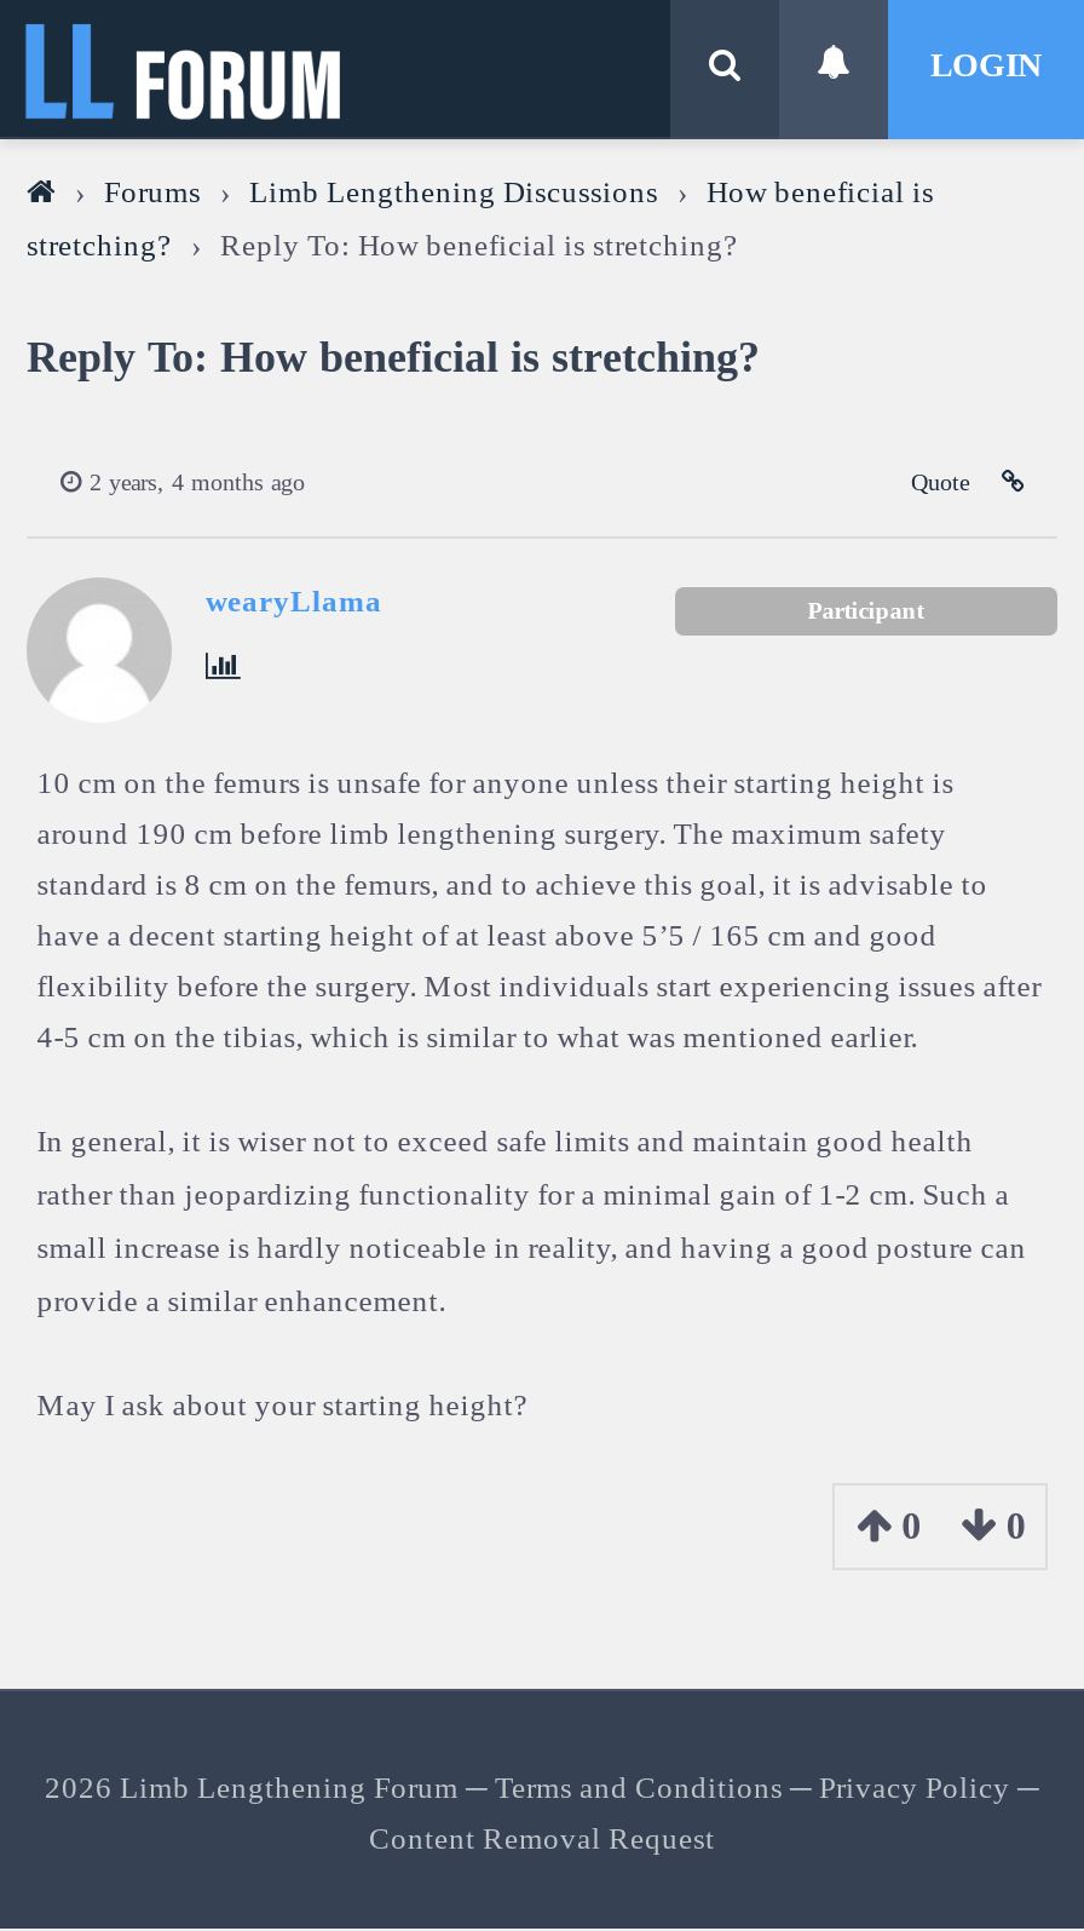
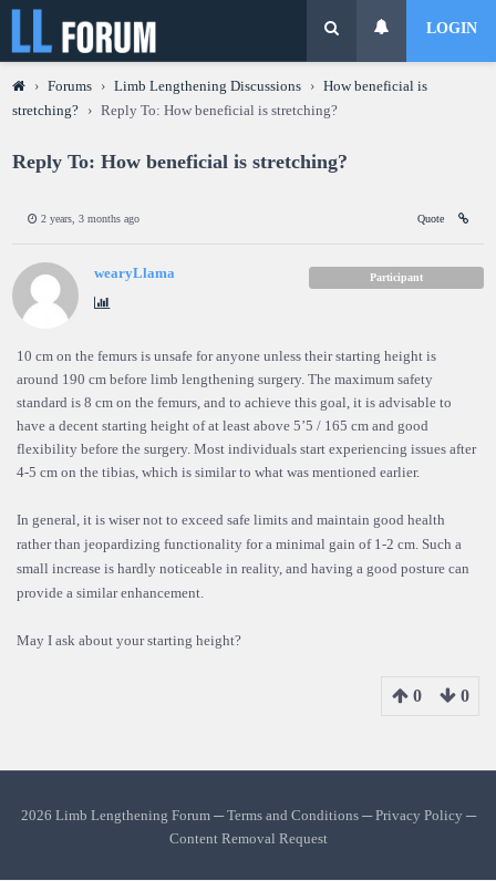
- 2 years, 4 months ago
+ 2 years, 3 months ago
